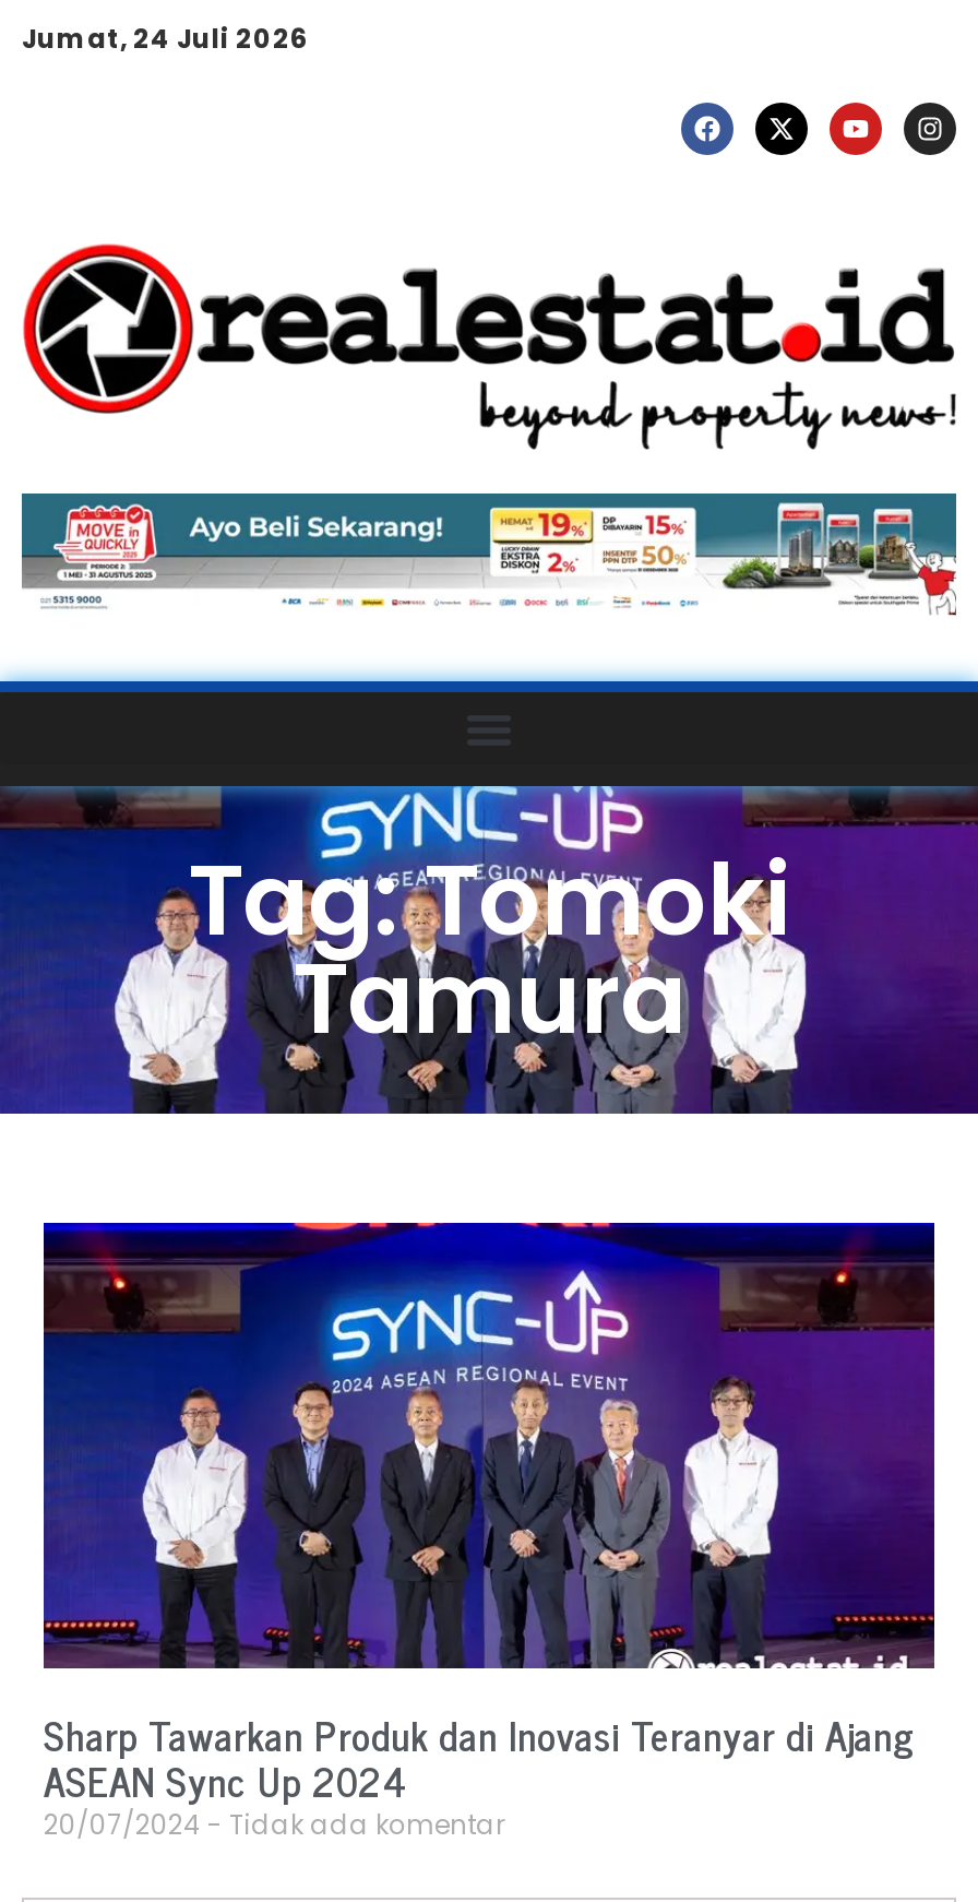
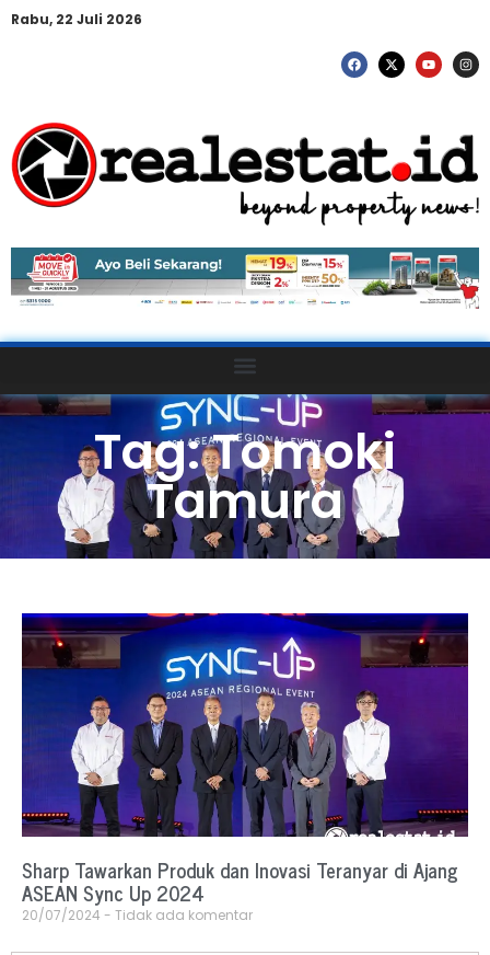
- Jumat, 24 Juli 2026
+ Rabu, 22 Juli 2026
